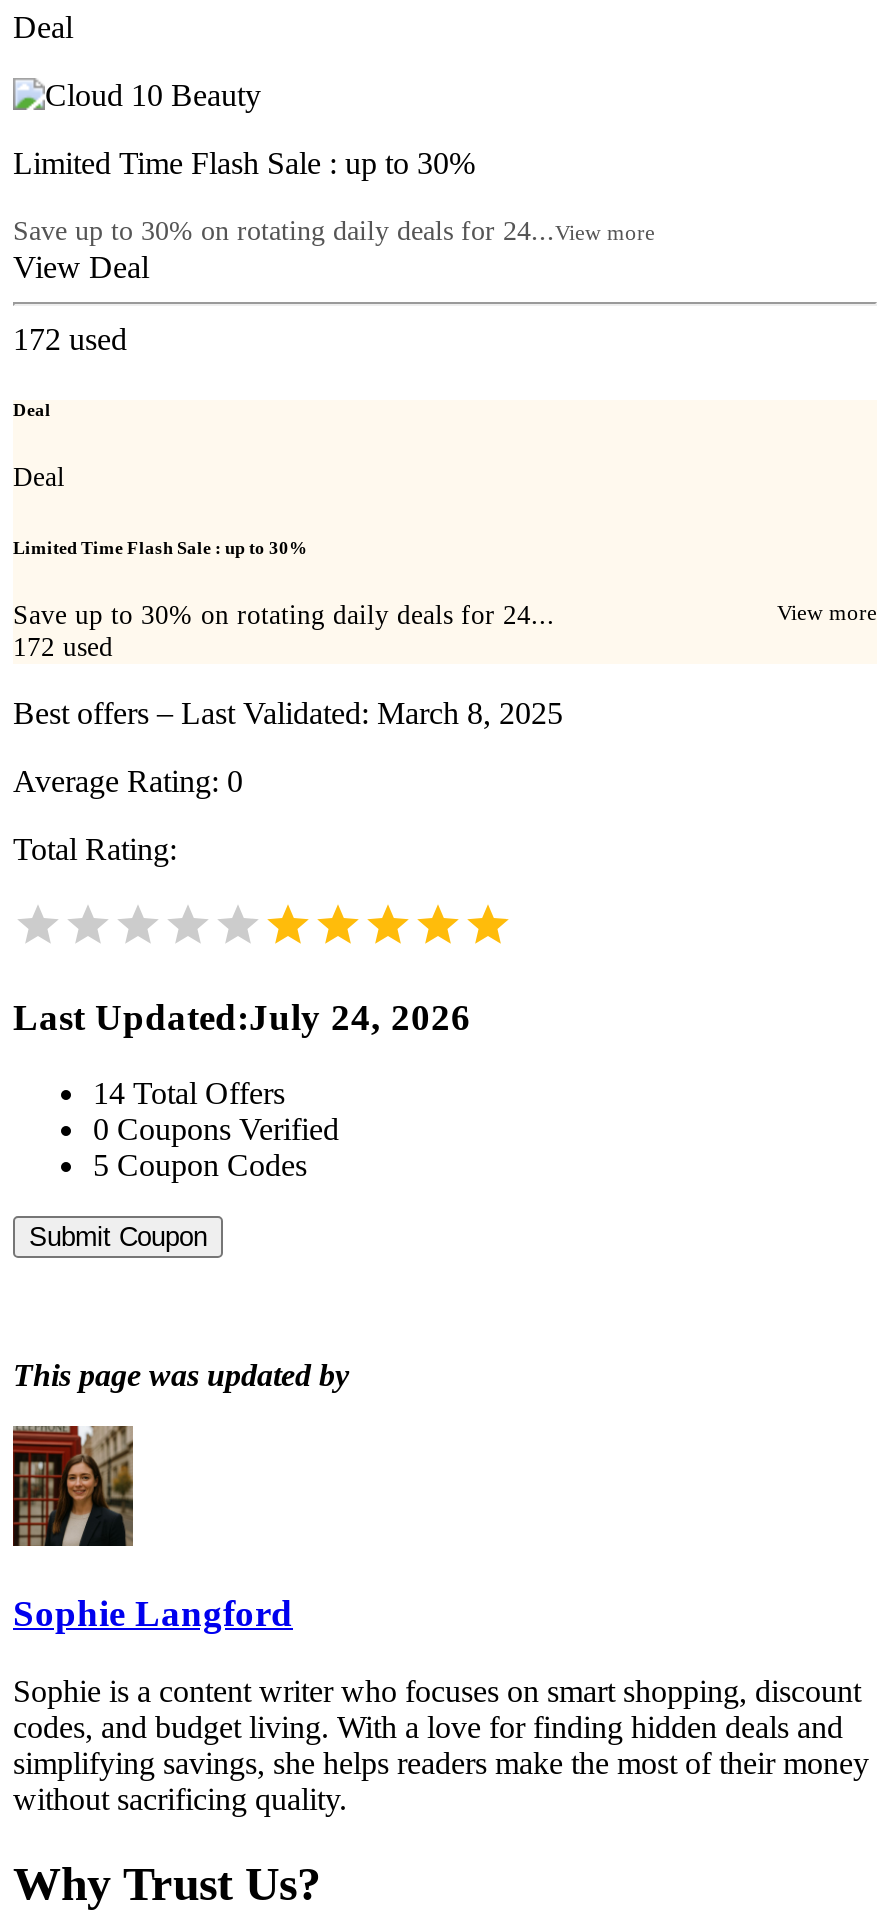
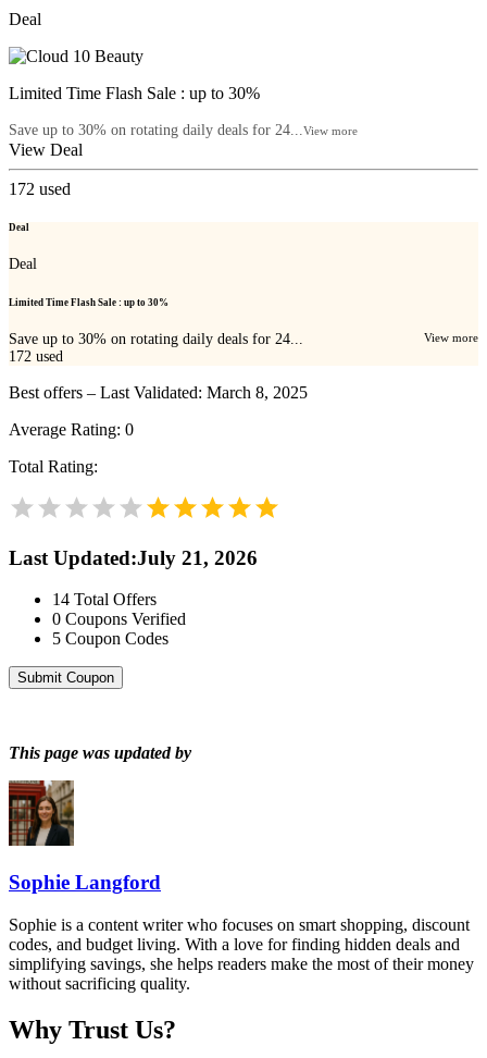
- Last Updated:July 24, 2026
+ Last Updated:July 21, 2026
